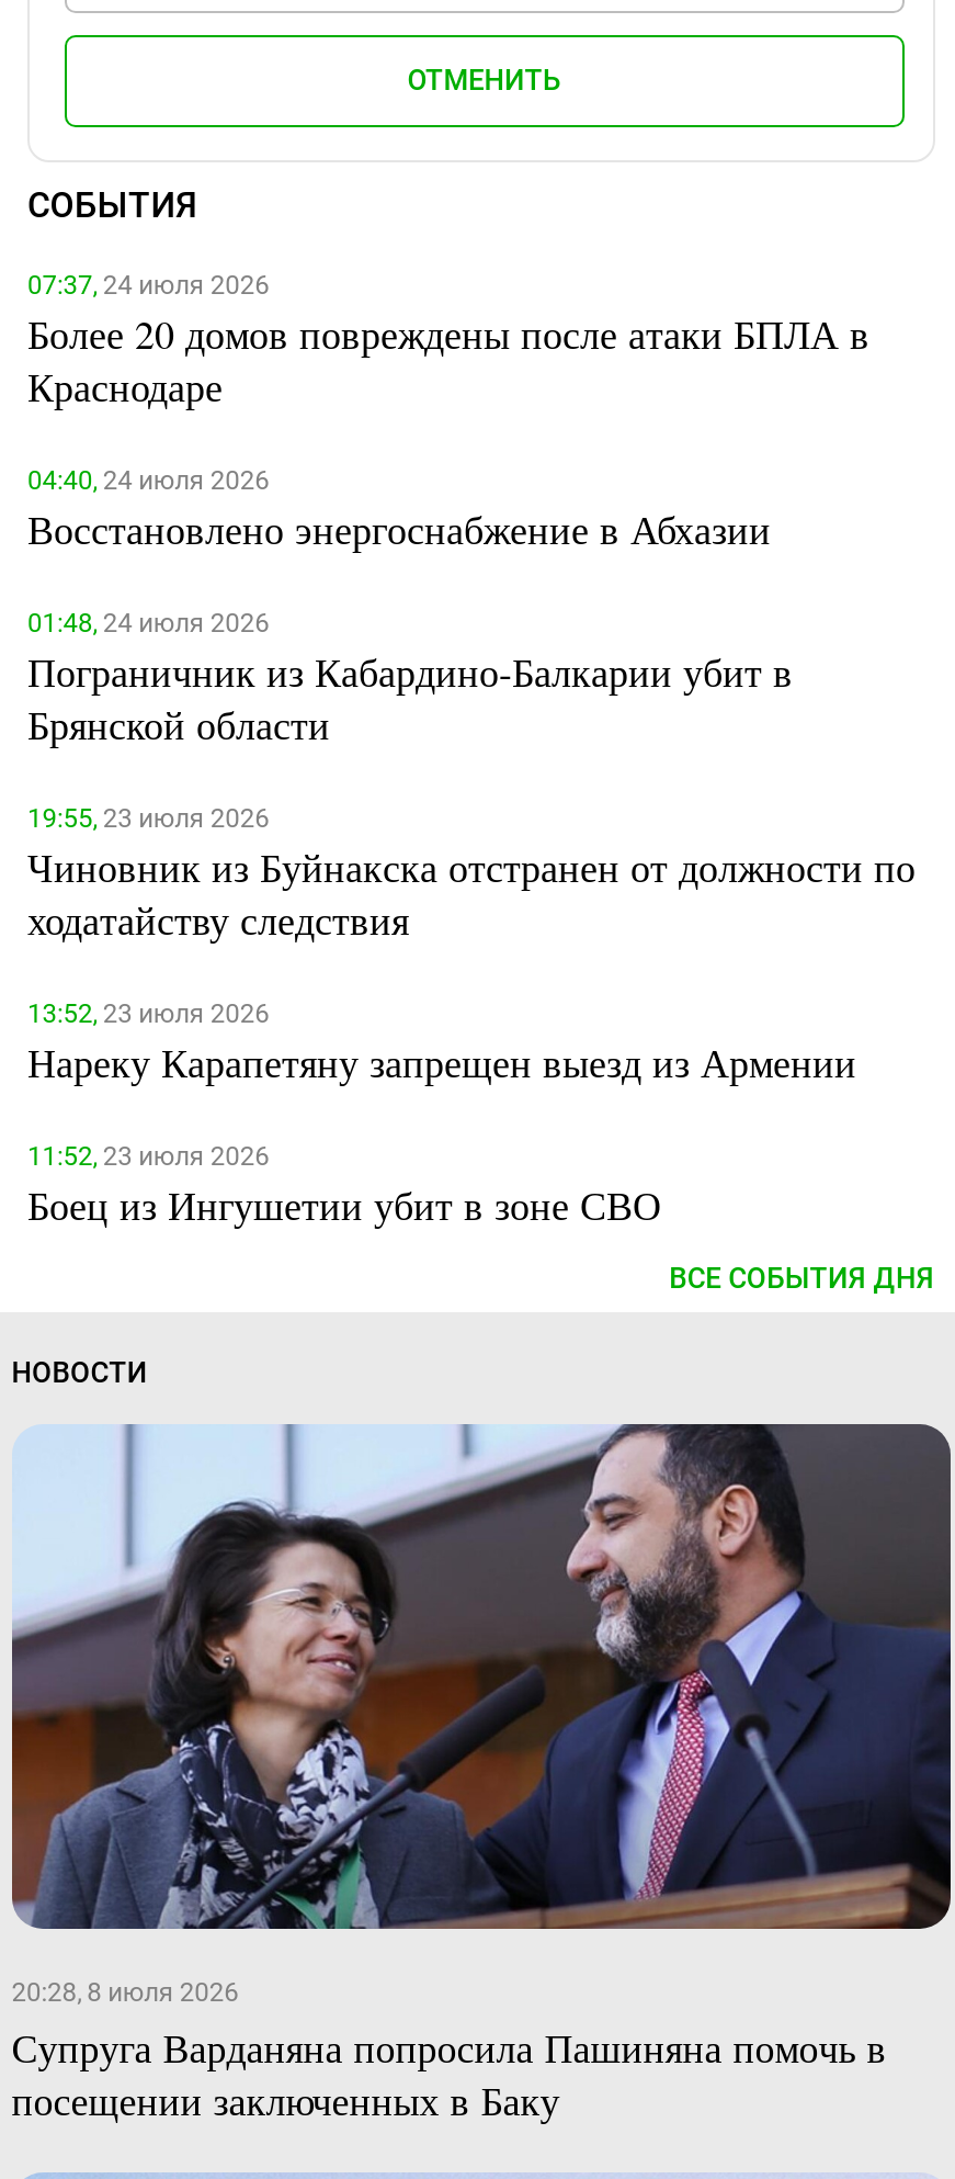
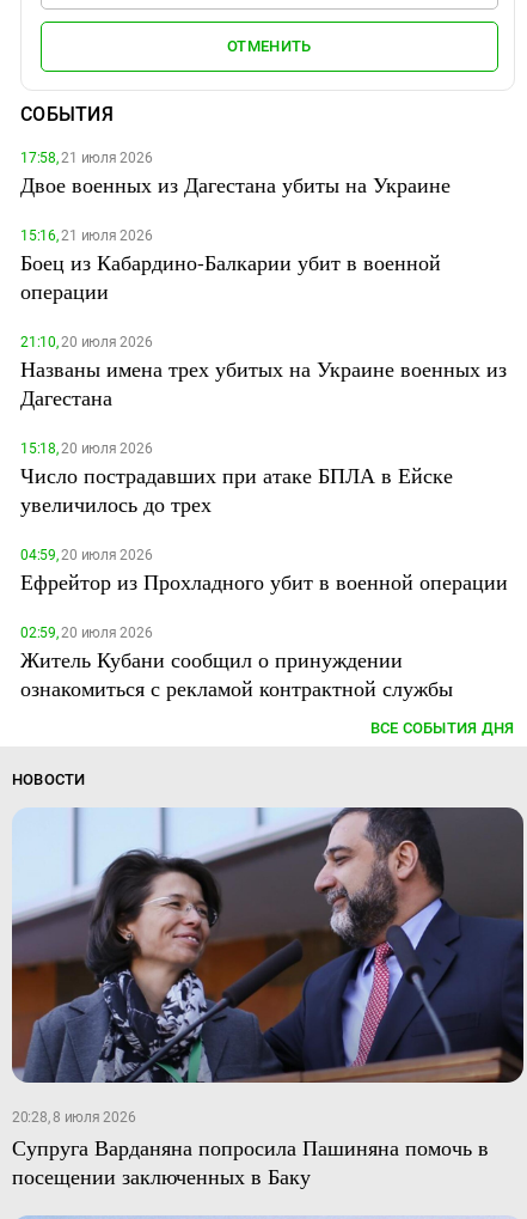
- 07:37, 24 июля 2026
- Более 20 домов повреждены после атаки БПЛА в
- Краснодаре
+ 17:58, 21 июля 2026
+ Двое военных из Дагестана убиты на Украине

- 04:40, 24 июля 2026
- Восстановлено энергоснабжение в Абхазии
+ 15:16, 21 июля 2026
+ Боец из Кабардино-Балкарии убит в военной
+ операции

- 01:48, 24 июля 2026
- Пограничник из Кабардино-Балкарии убит в
- Брянской области
+ 21:10, 20 июля 2026
+ Названы имена трех убитых на Украине военных из
+ Дагестана

- 19:55, 23 июля 2026
- Чиновник из Буйнакска отстранен от должности по
- ходатайству следствия
+ 15:18, 20 июля 2026
+ Число пострадавших при атаке БПЛА в Ейске
+ увеличилось до трех

- 13:52, 23 июля 2026
- Нареку Карапетяну запрещен выезд из Армении
+ 04:59, 20 июля 2026
+ Ефрейтор из Прохладного убит в военной операции

- 11:52, 23 июля 2026
- Боец из Ингушетии убит в зоне СВО
+ 02:59, 20 июля 2026
+ Житель Кубани сообщил о принуждении
+ ознакомиться с рекламой контрактной службы
